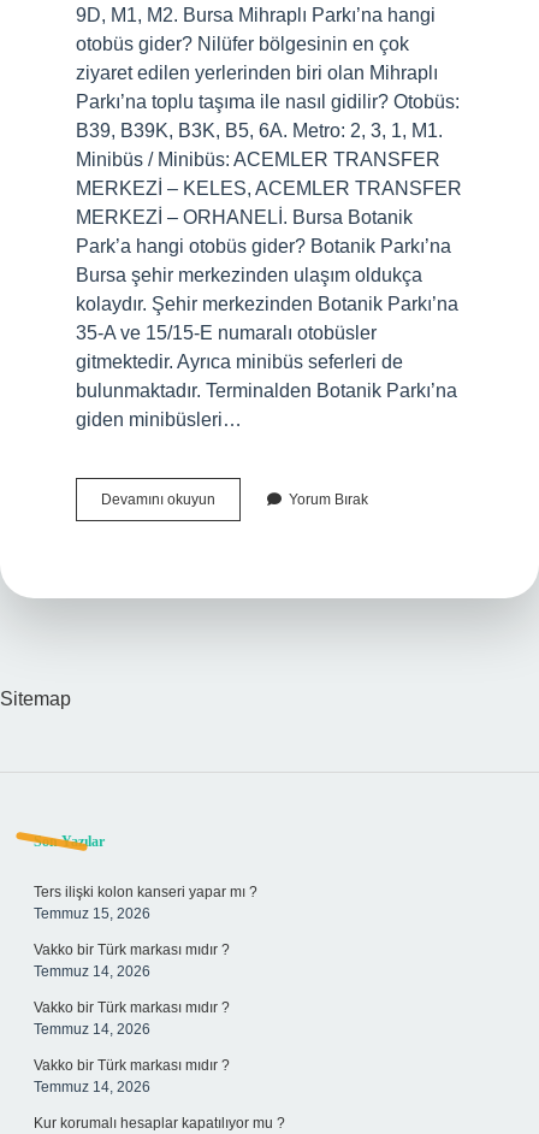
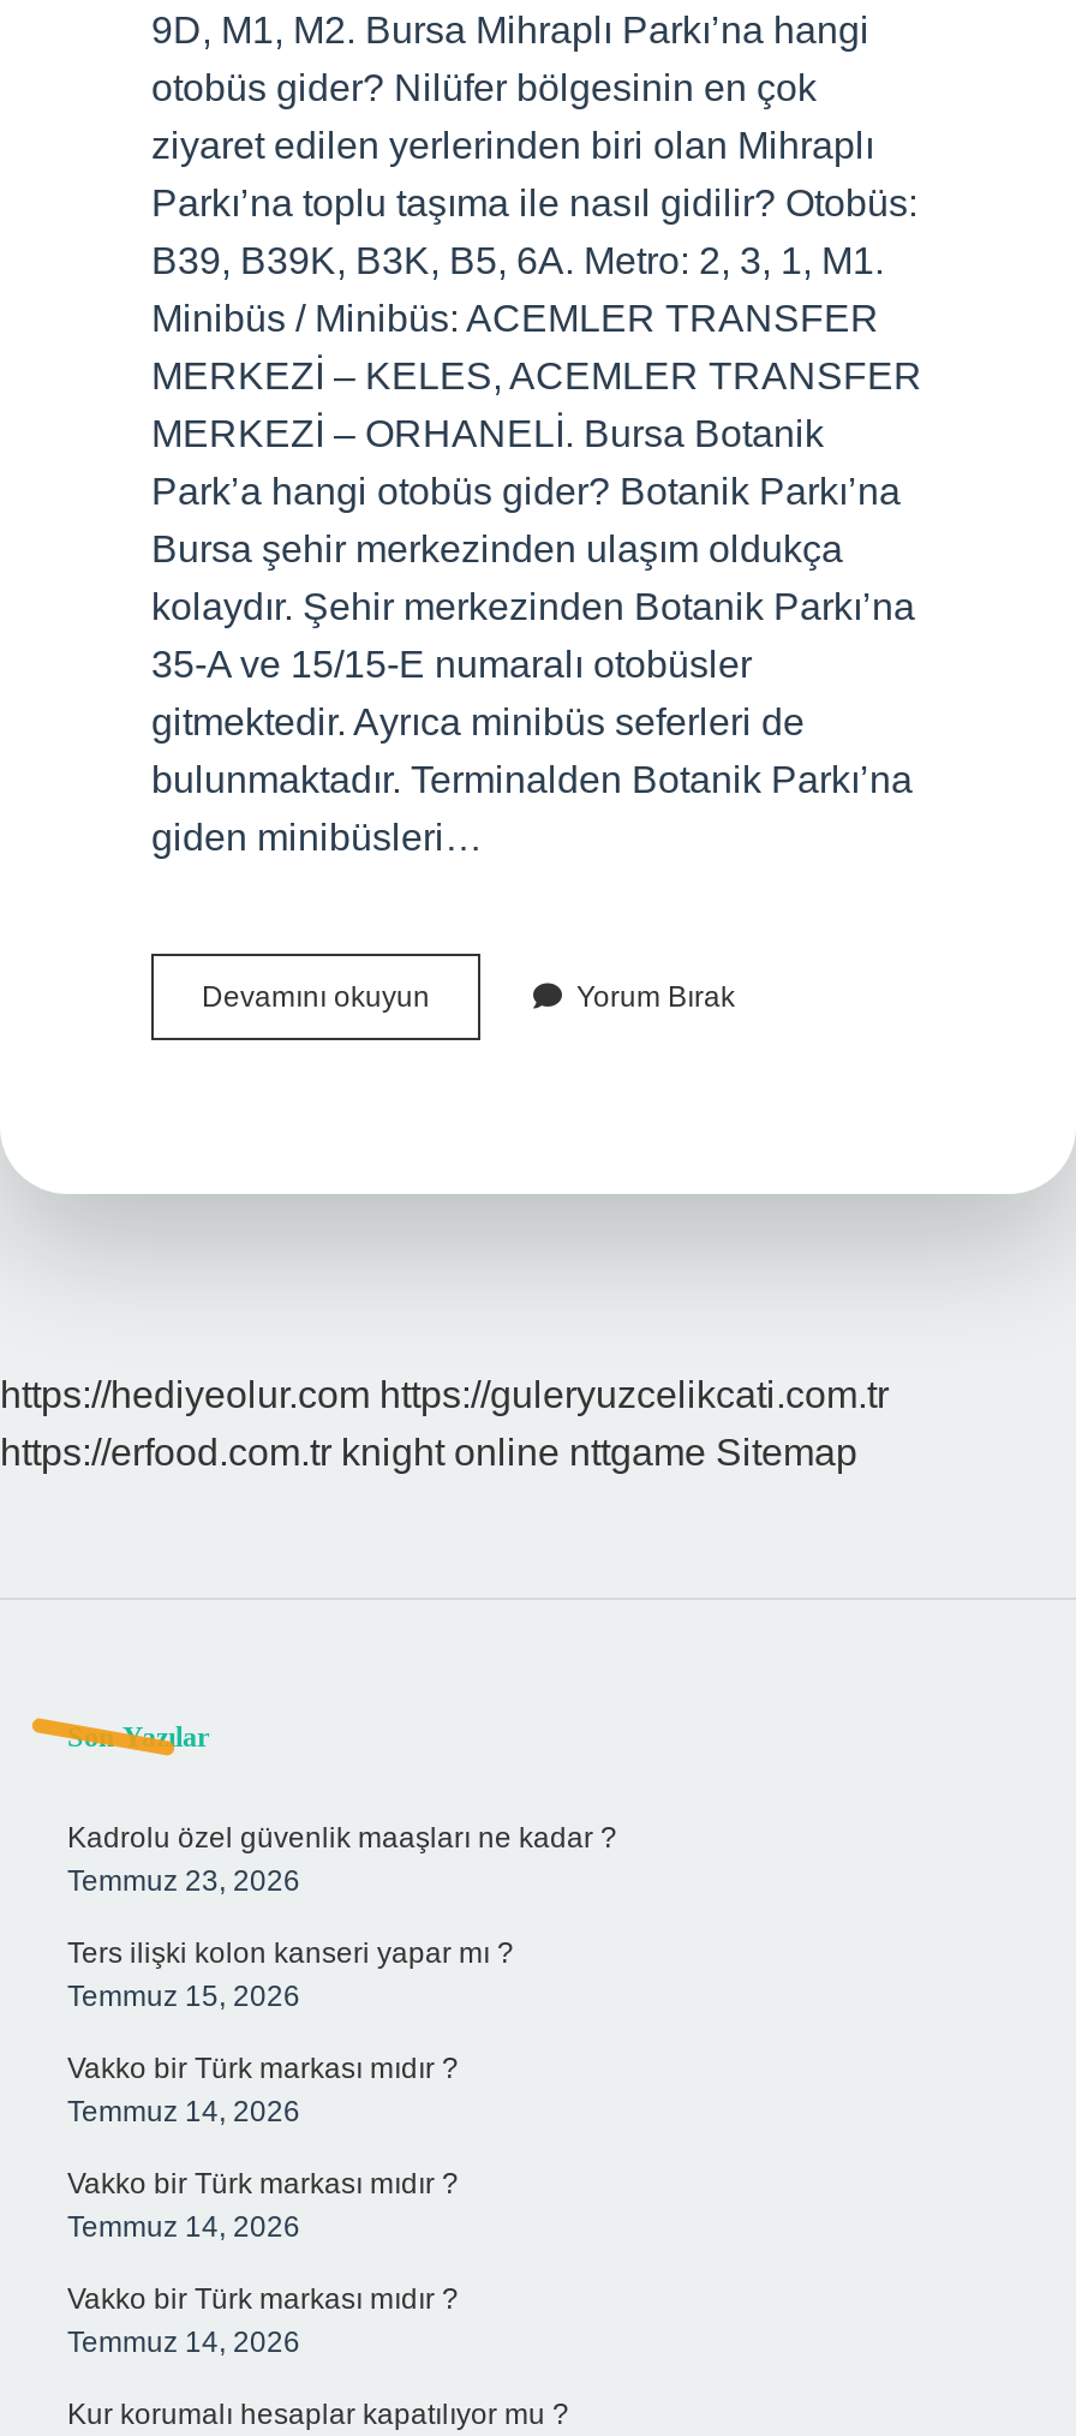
- Sitemap
+ https://hediyeolur.com https://guleryuzcelikcati.com.tr
+ https://erfood.com.tr knight online nttgame Sitemap

+ Kadrolu özel güvenlik maaşları ne kadar ?
+ Temmuz 23, 2026
